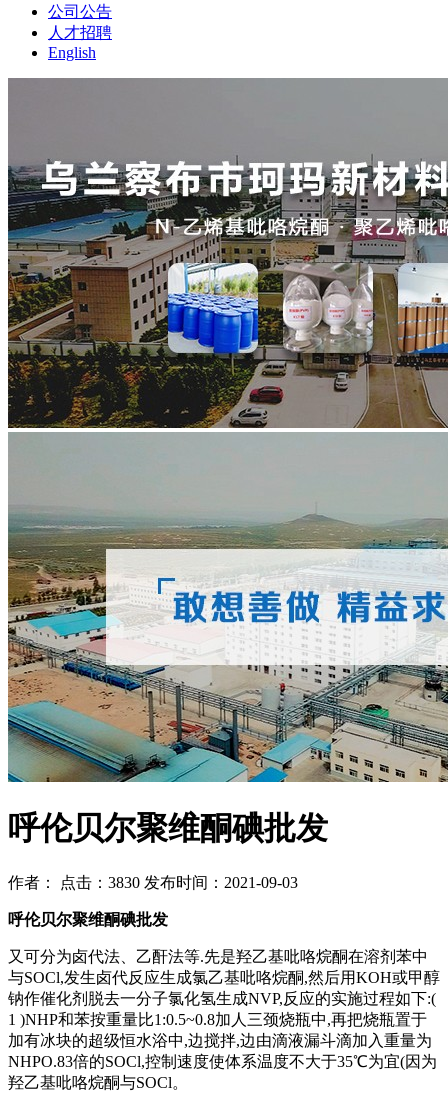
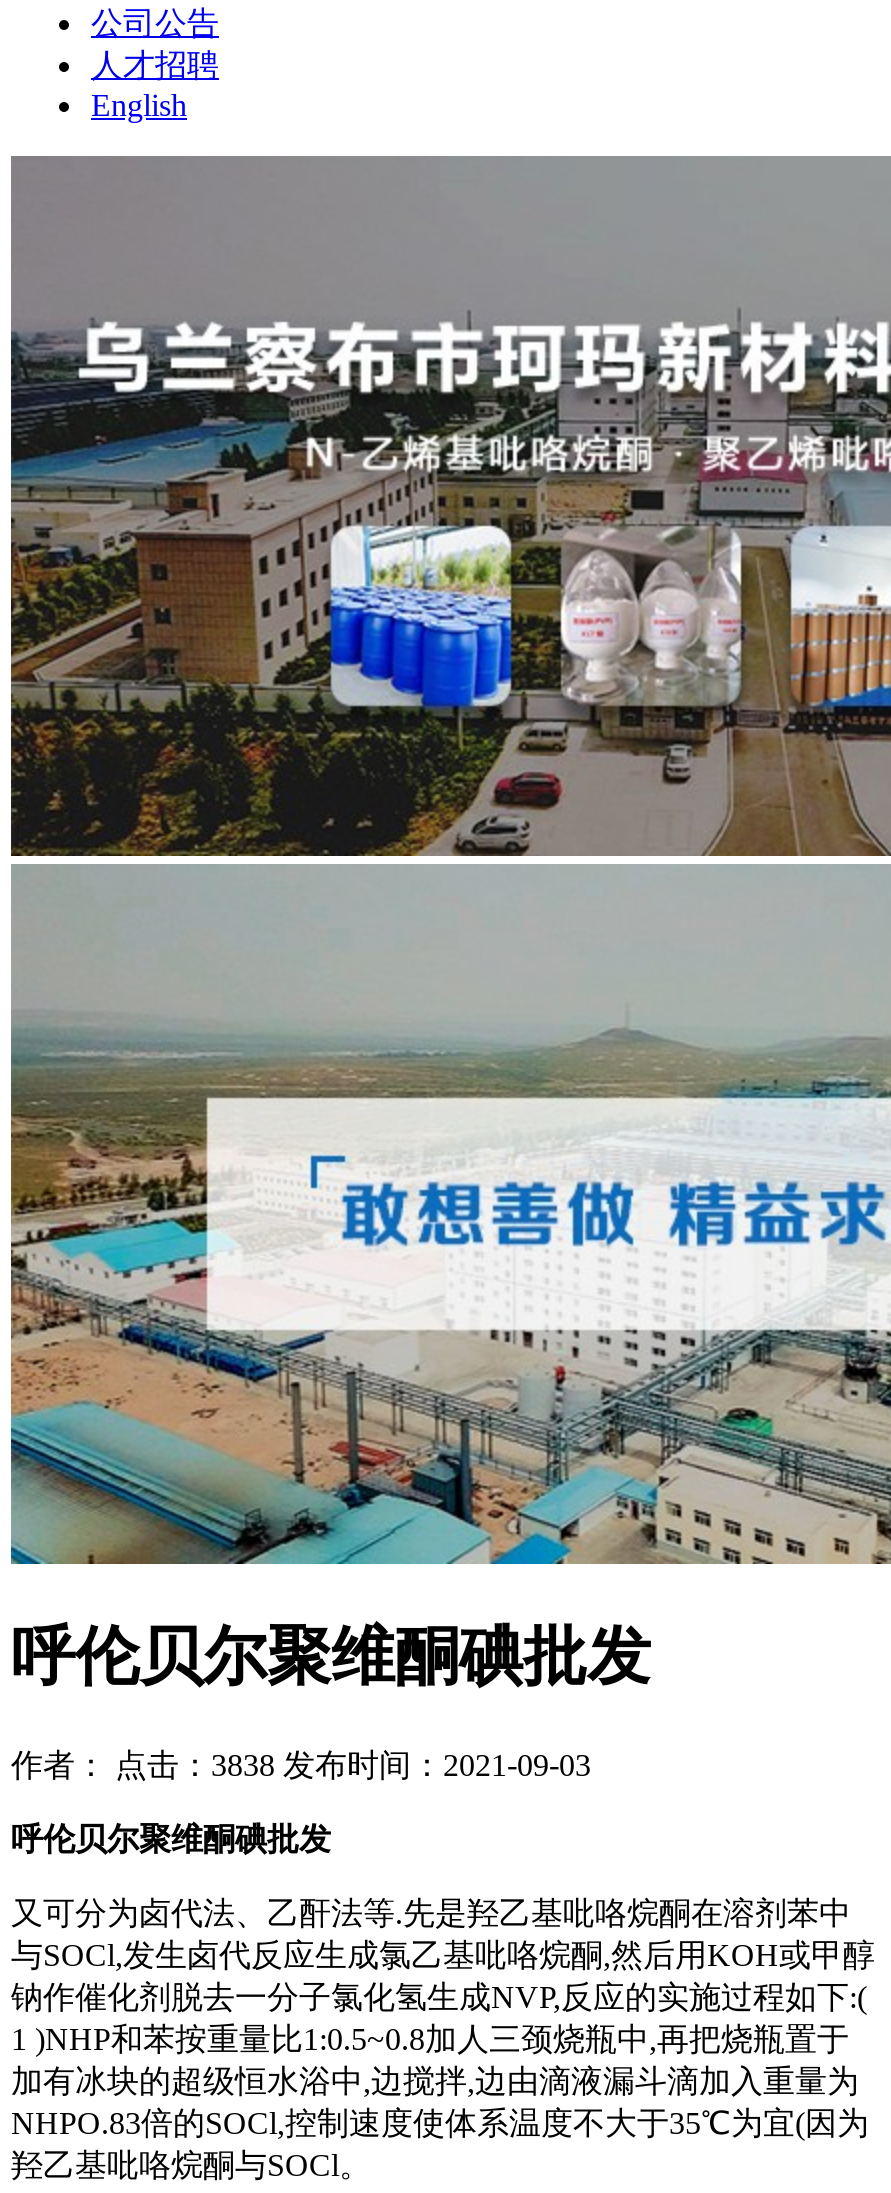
- 作者： 点击：3830 发布时间：2021-09-03
+ 作者： 点击：3838 发布时间：2021-09-03
